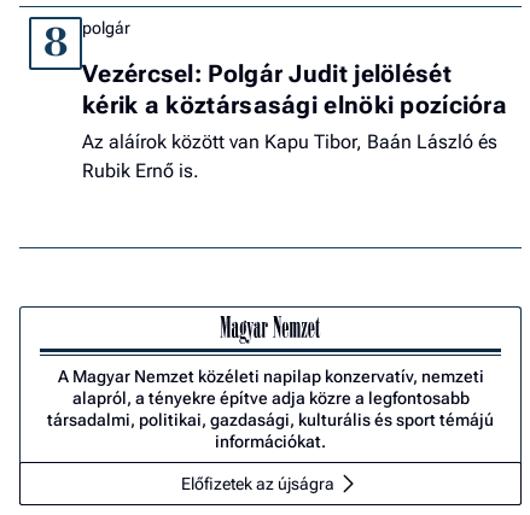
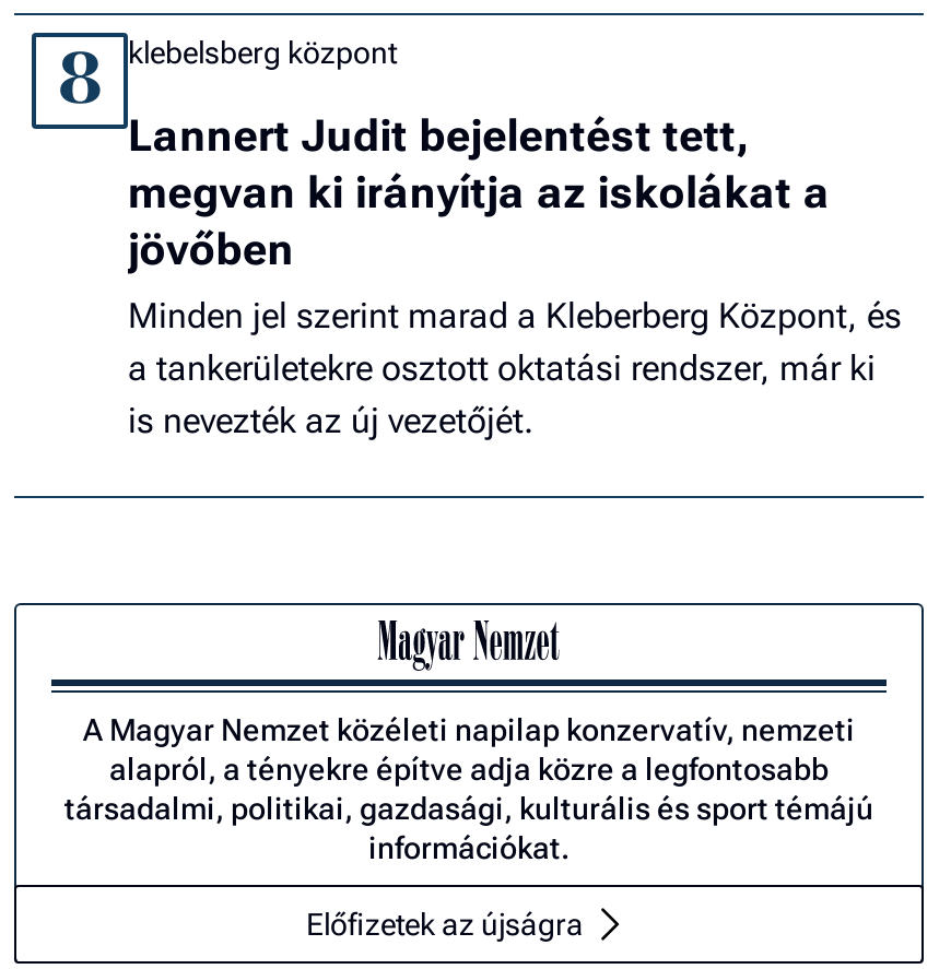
- polgár
+ klebelsberg központ

- Vezércsel: Polgár Judit jelölését
- kérik a köztársasági elnöki pozícióra
- Az aláírok között van Kapu Tibor, Baán László és
- Rubik Ernő is.
+ Lannert Judit bejelentést tett,
+ megvan ki irányítja az iskolákat a
+ jövőben
+ Minden jel szerint marad a Kleberberg Központ, és
+ a tankerületekre osztott oktatási rendszer, már ki
+ is nevezték az új vezetőjét.
